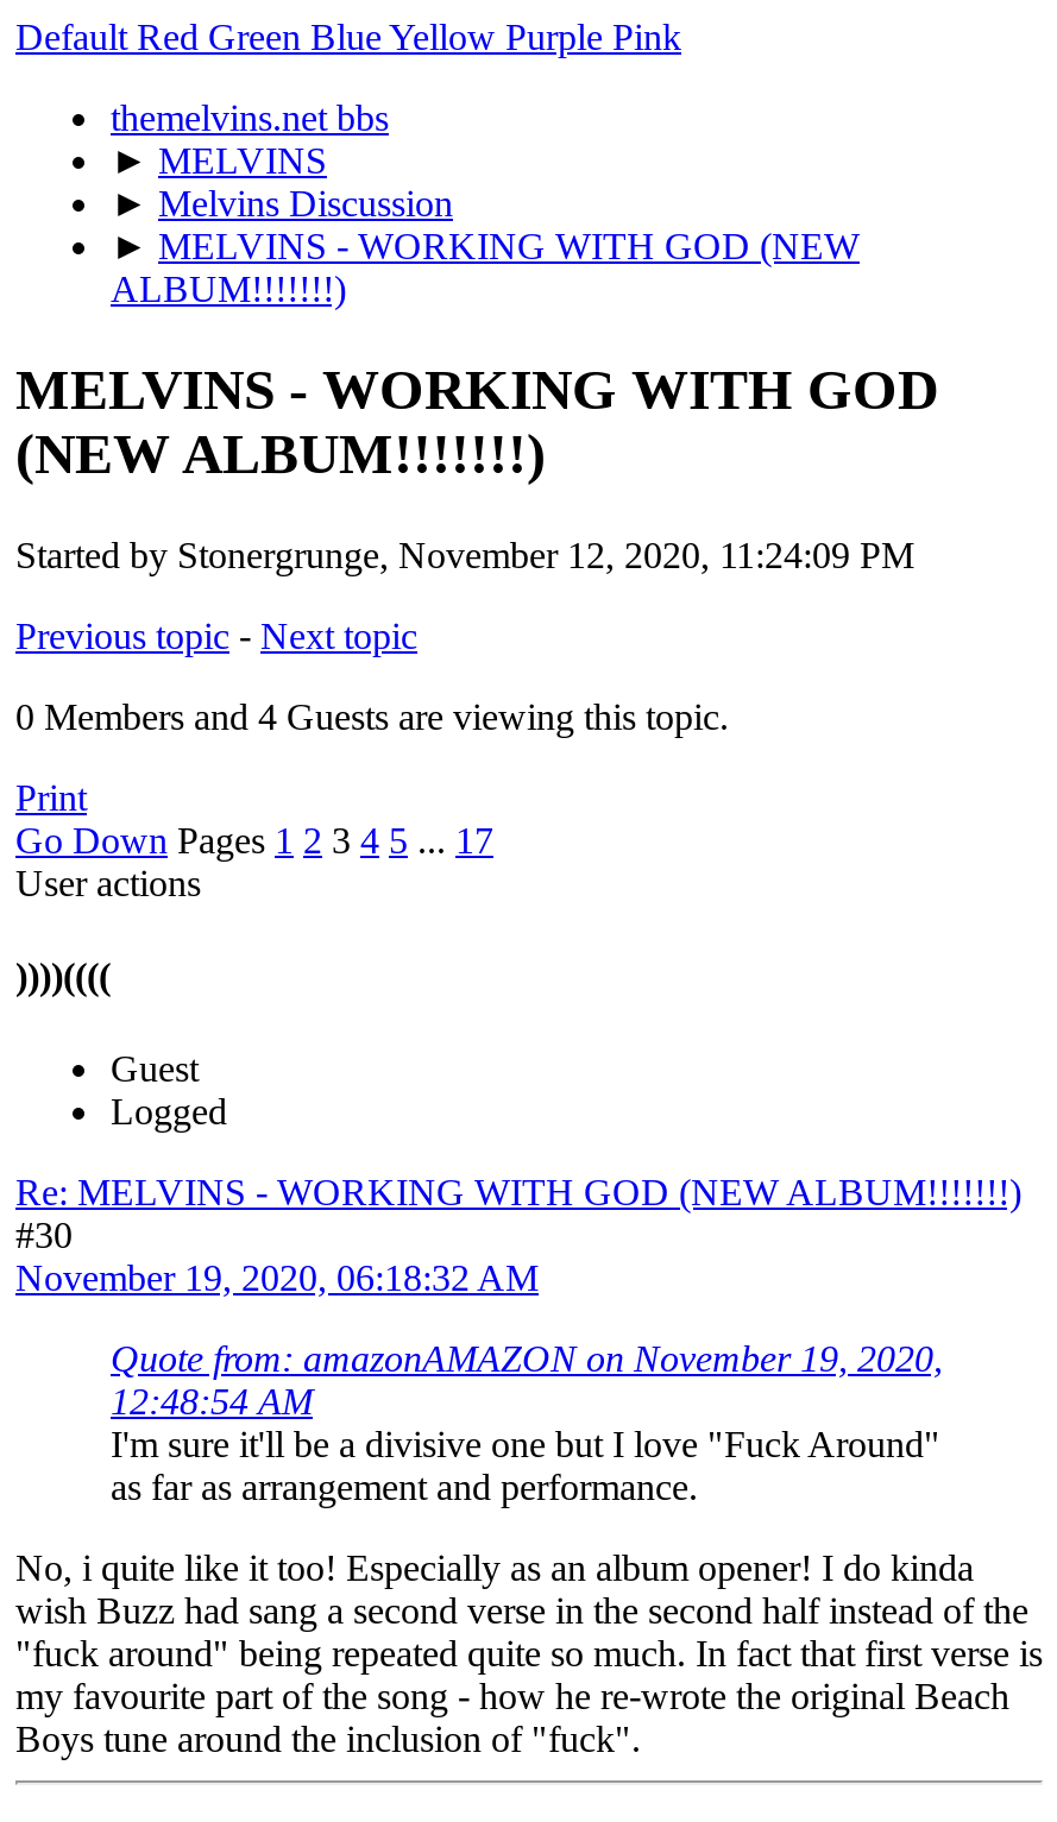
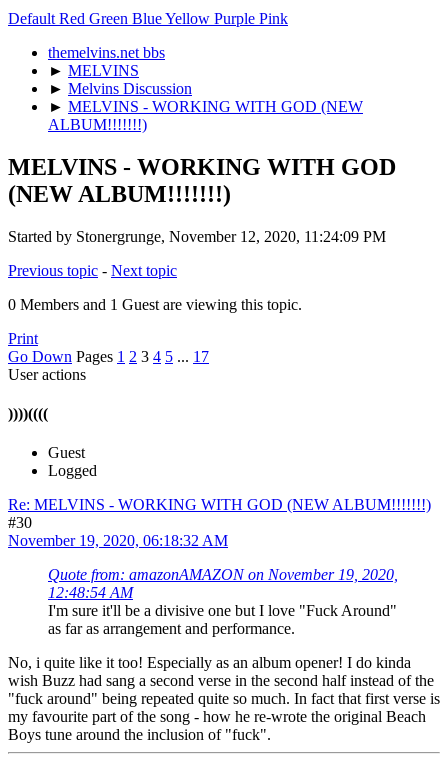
- 0 Members and 4 Guests are viewing this topic.
+ 0 Members and 1 Guest are viewing this topic.
